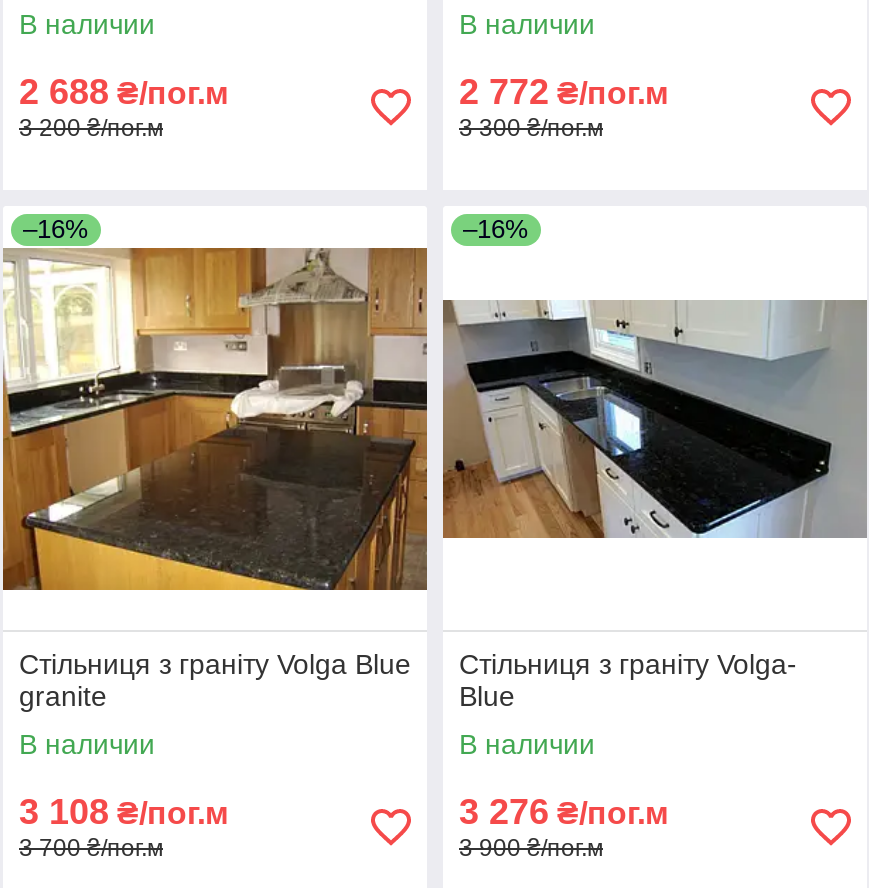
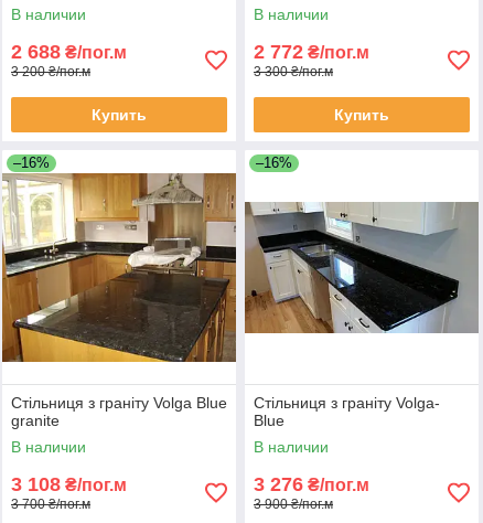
+ Купить

+ Купить
